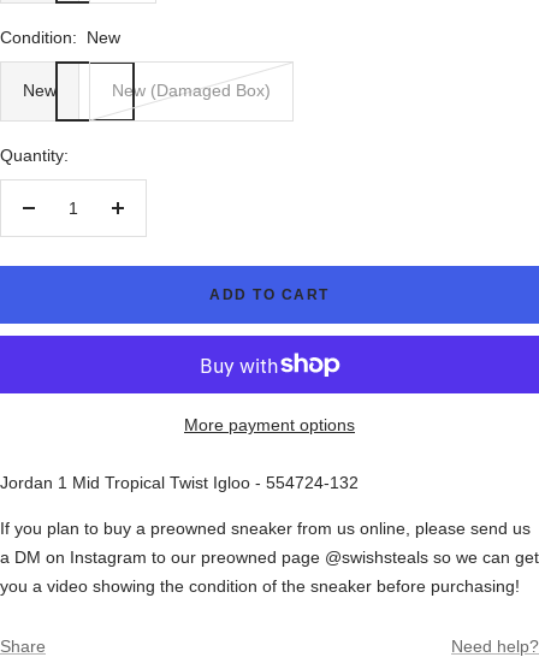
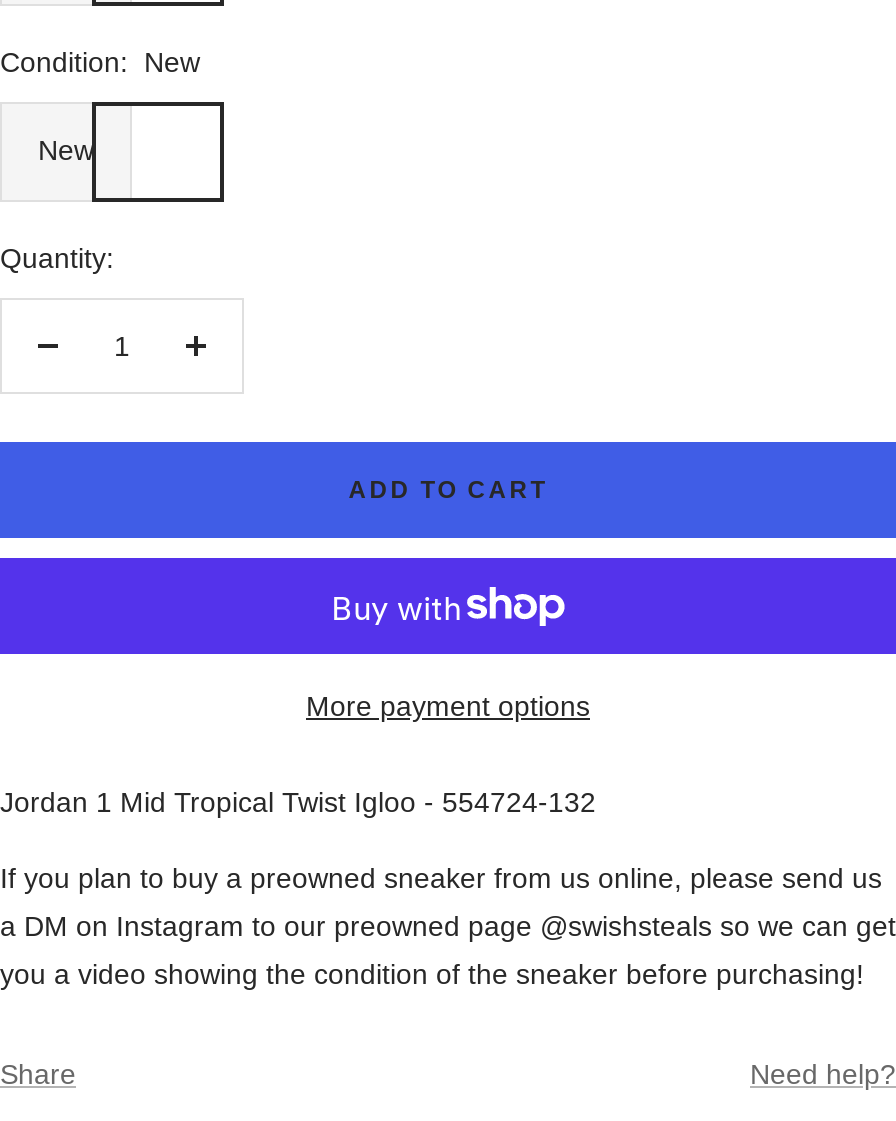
- New (Damaged Box)
